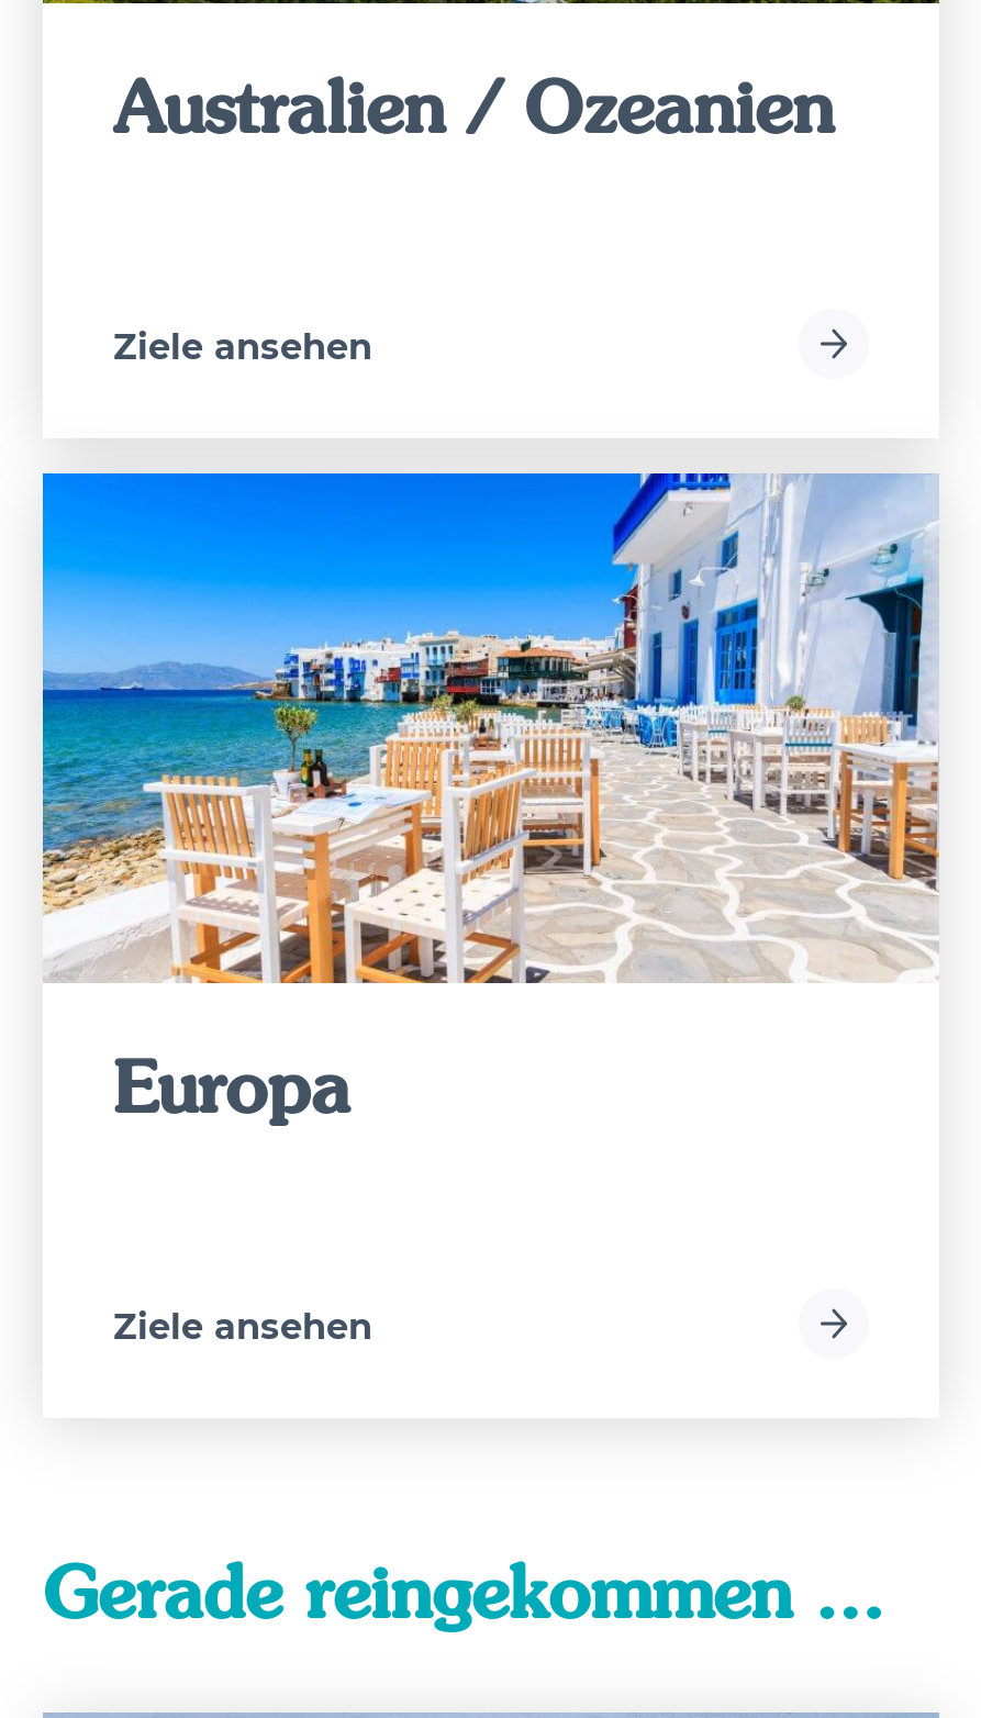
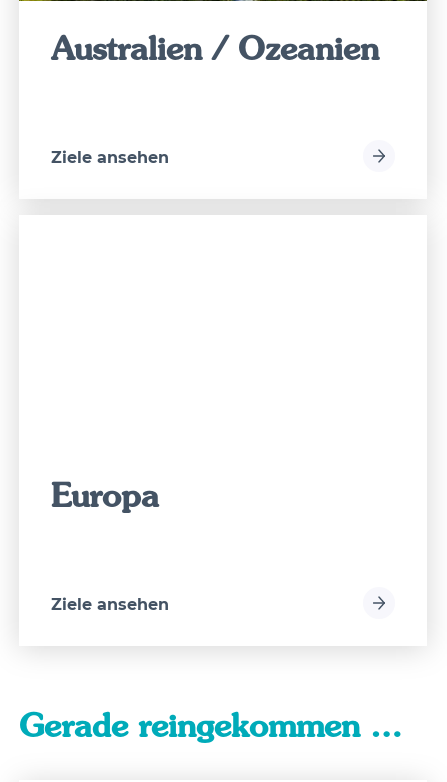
- [image]
